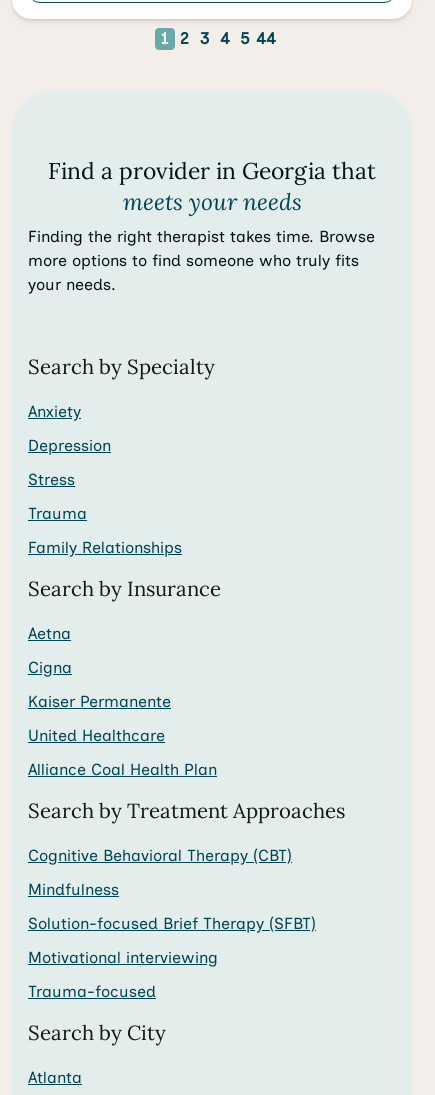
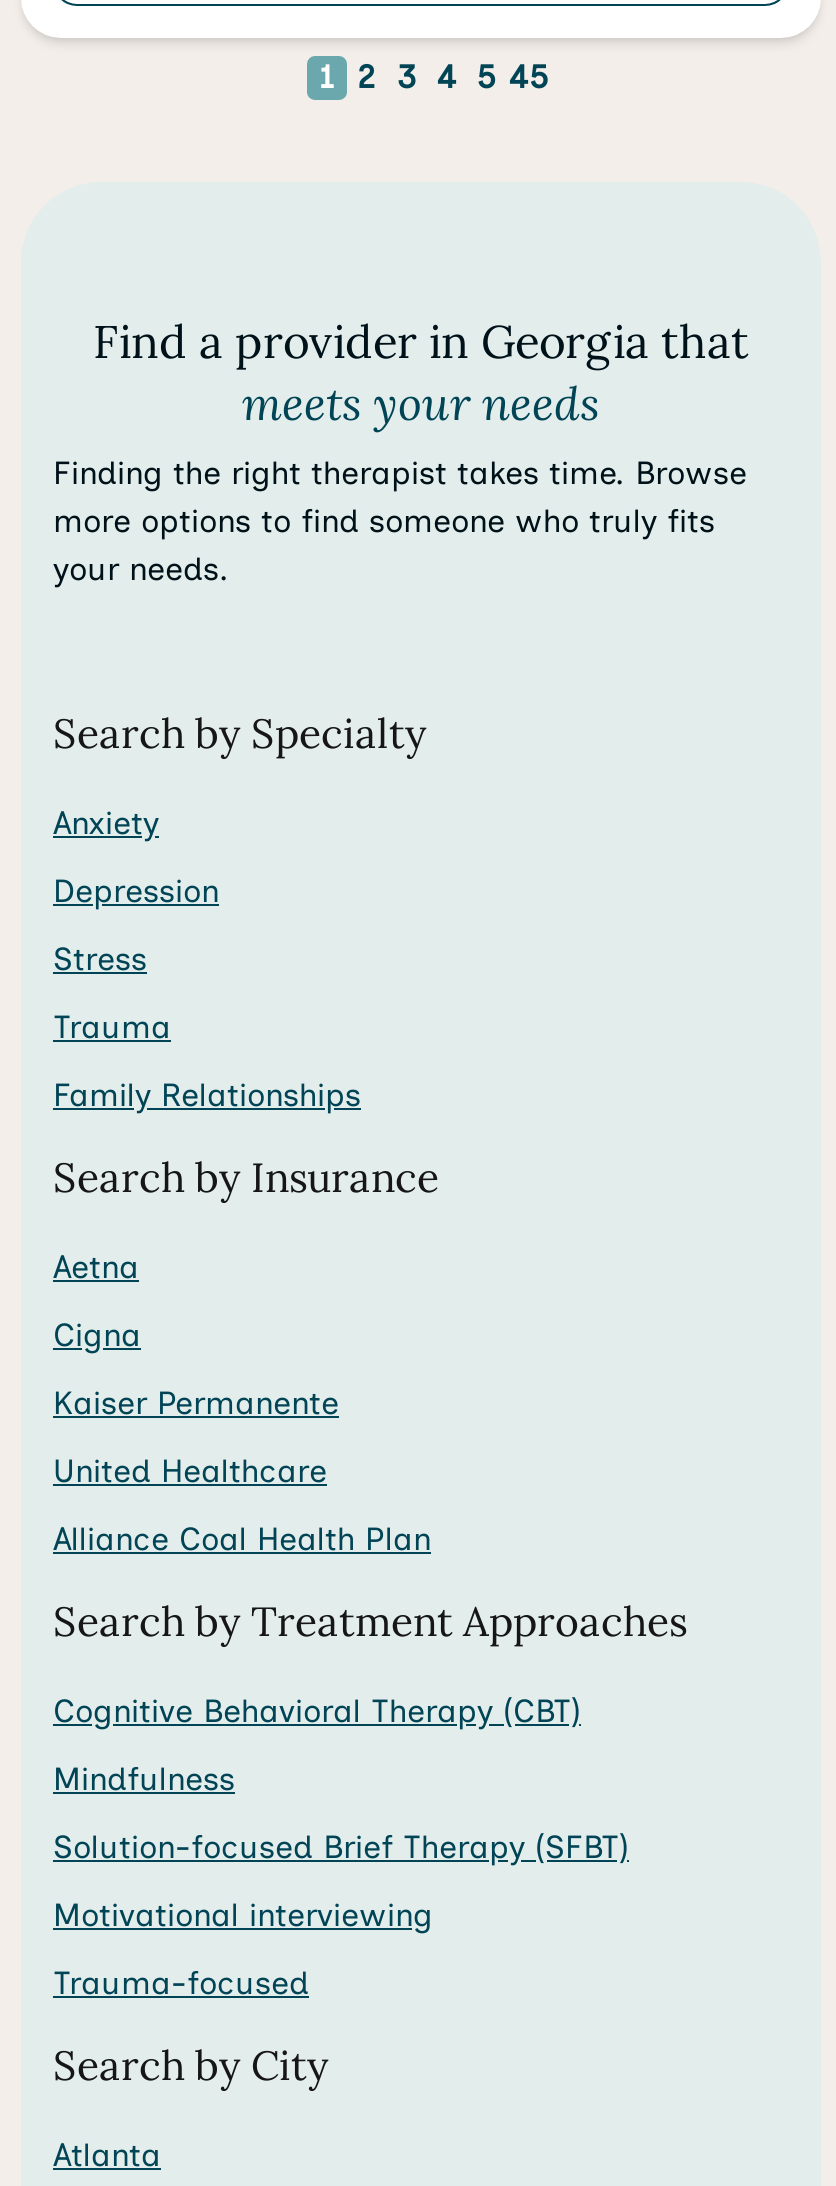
- 1 2 3 4 5 44
+ 1 2 3 4 5 45
